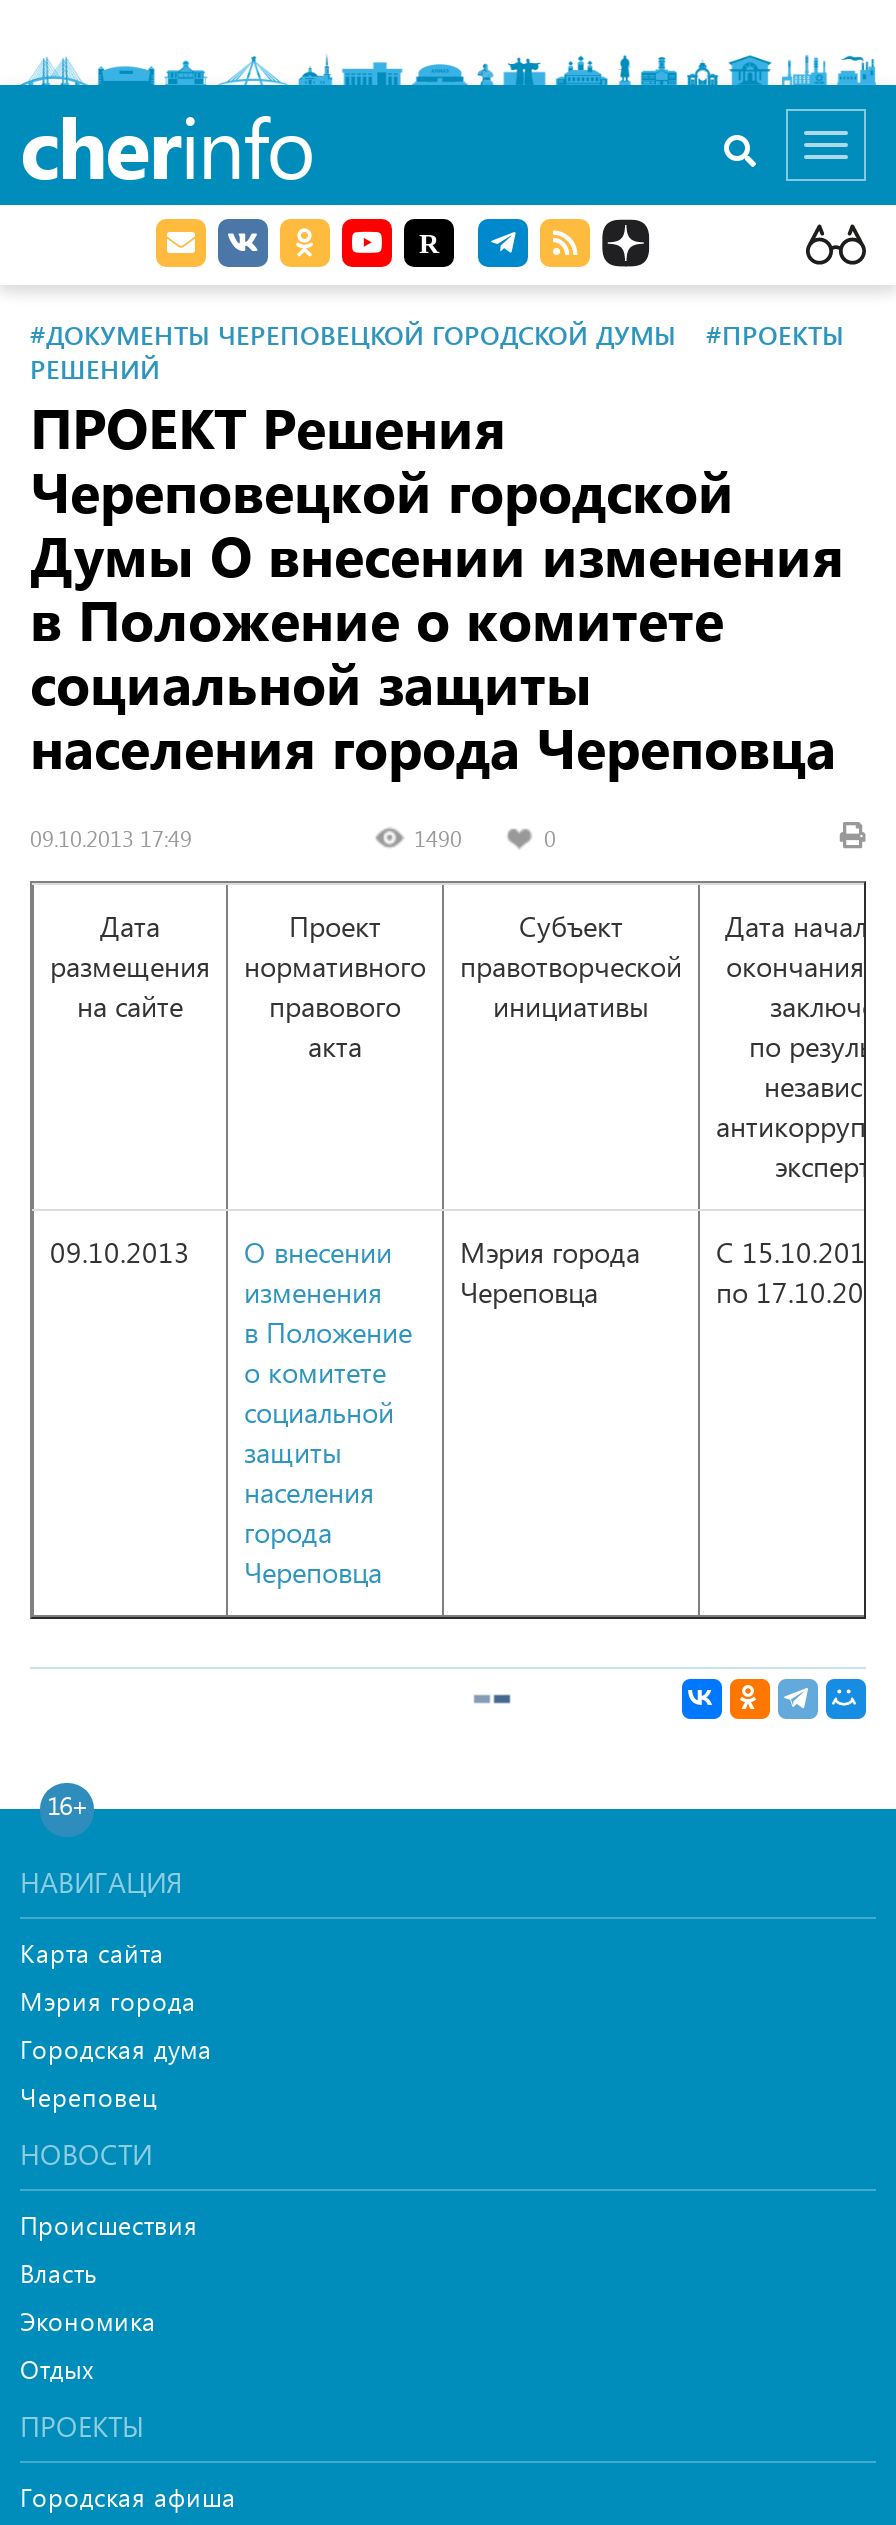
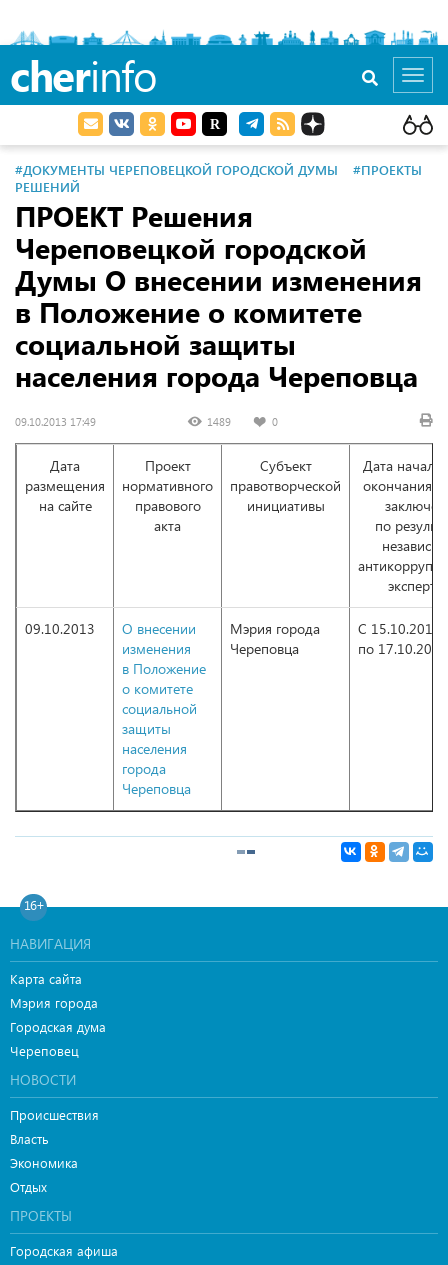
- 1490
+ 1489
